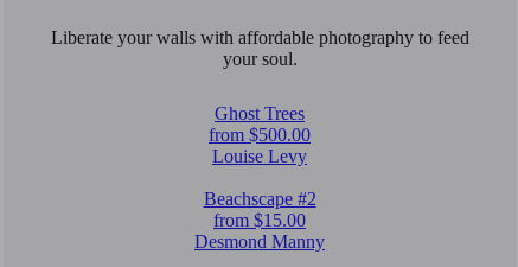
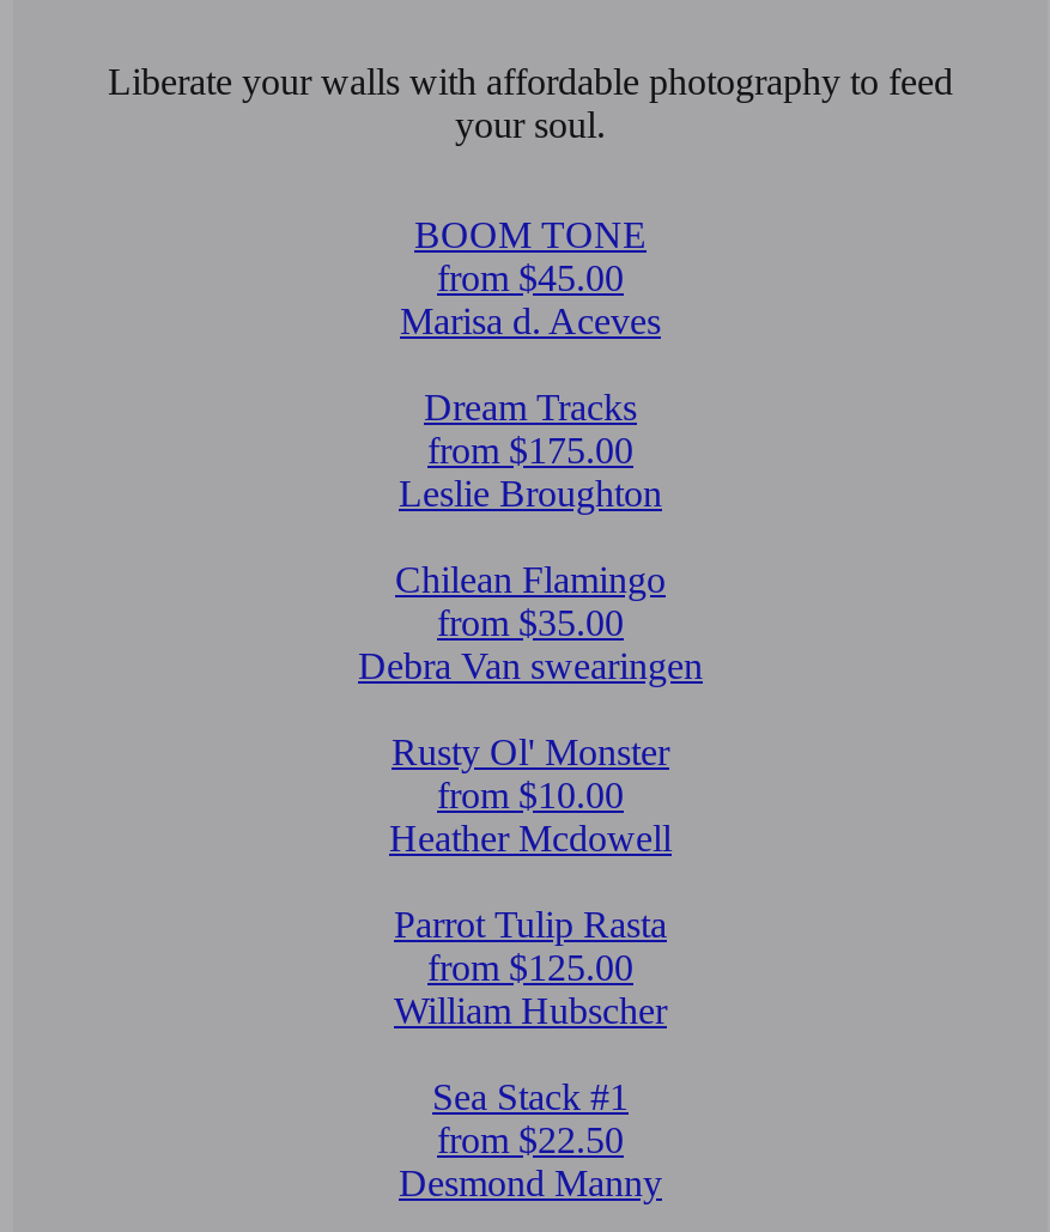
- Ghost Trees
- from $500.00
- Louise Levy
- Beachscape #2
- from $15.00
+ BOOM TONE
+ from $45.00
+ Marisa d. Aceves
+ Dream Tracks
+ from $175.00
+ Leslie Broughton
+ Chilean Flamingo
+ from $35.00
+ Debra Van swearingen
+ Rusty Ol' Monster
+ from $10.00
+ Heather Mcdowell
+ Parrot Tulip Rasta
+ from $125.00
+ William Hubscher
+ Sea Stack #1
+ from $22.50
